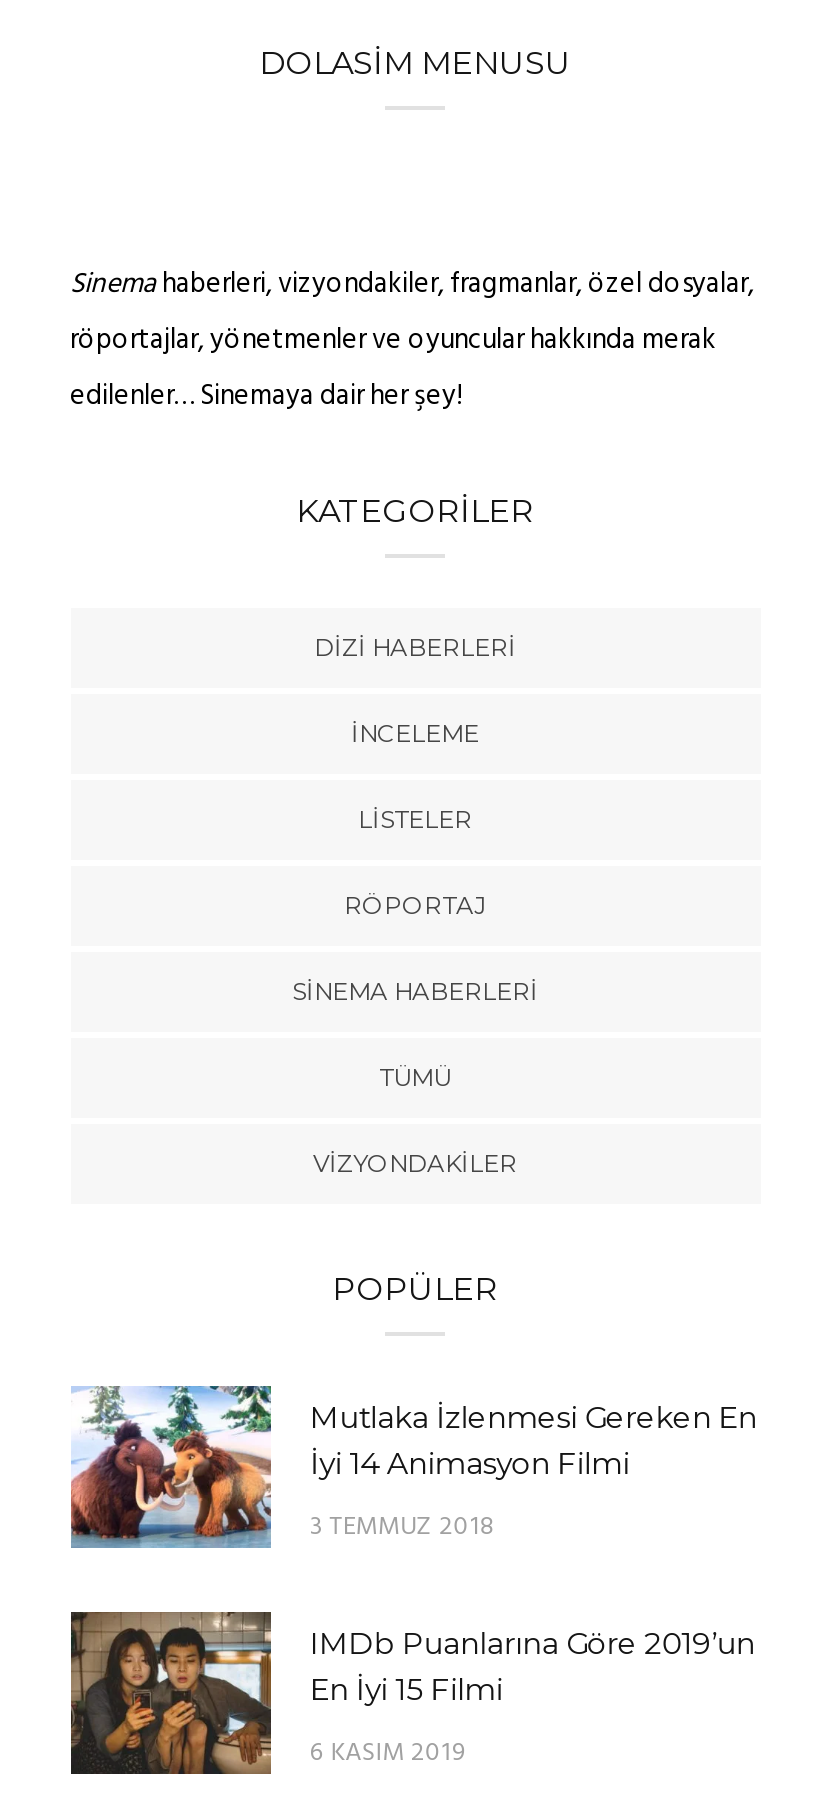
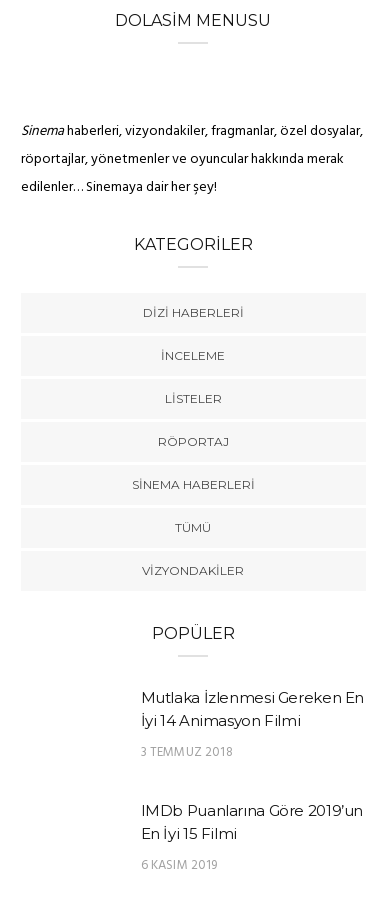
- [image]

- [image]
